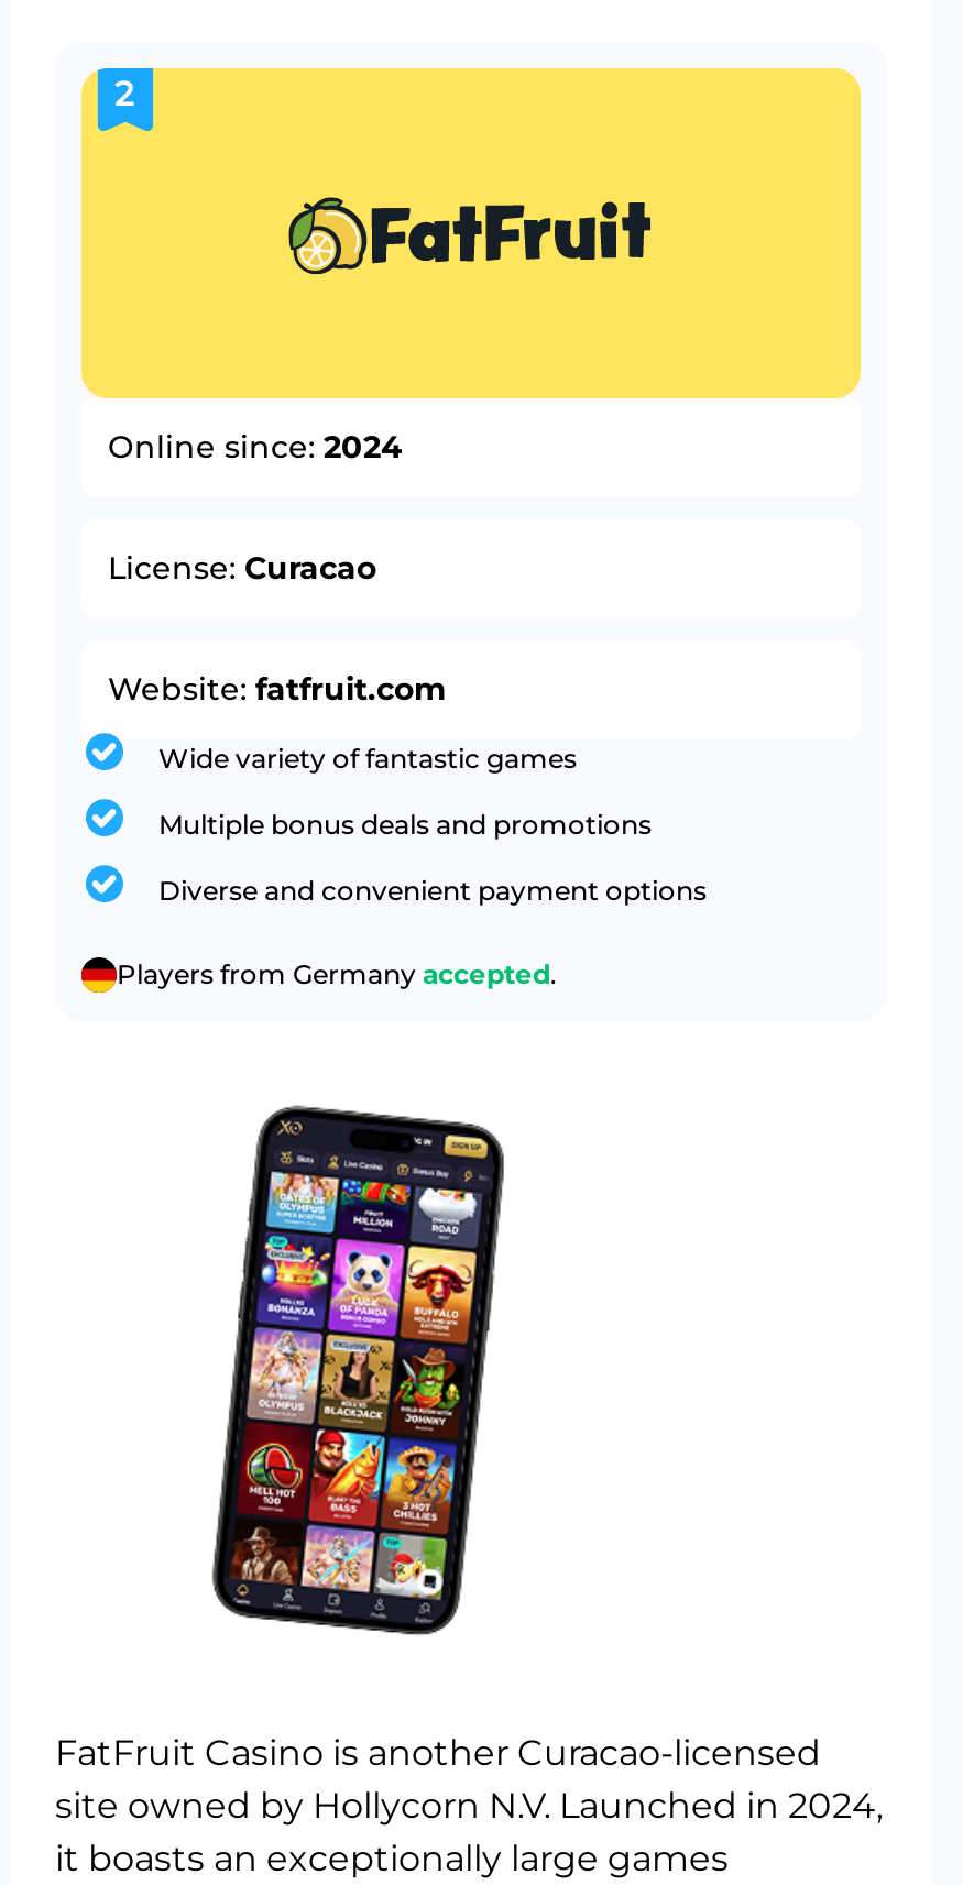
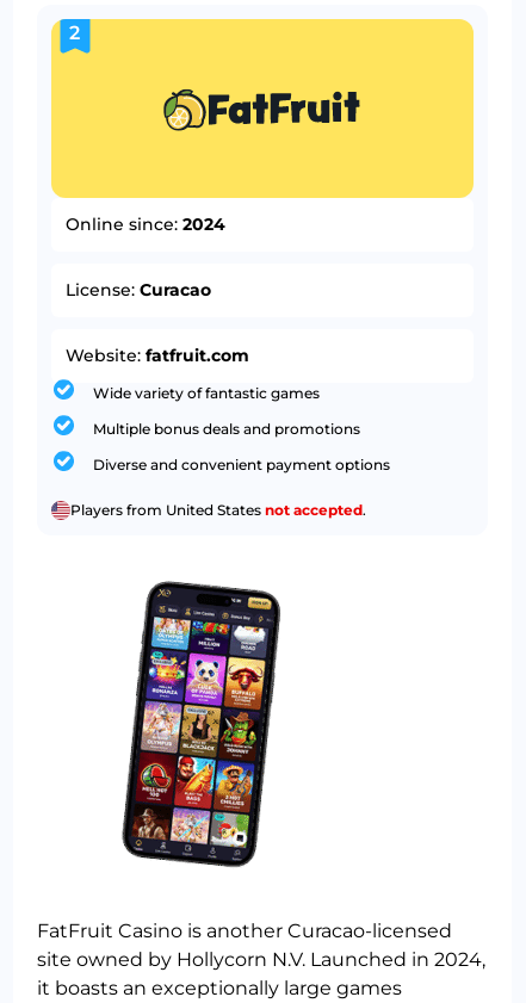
- Players from Germany accepted.
+ Players from United States not accepted.
